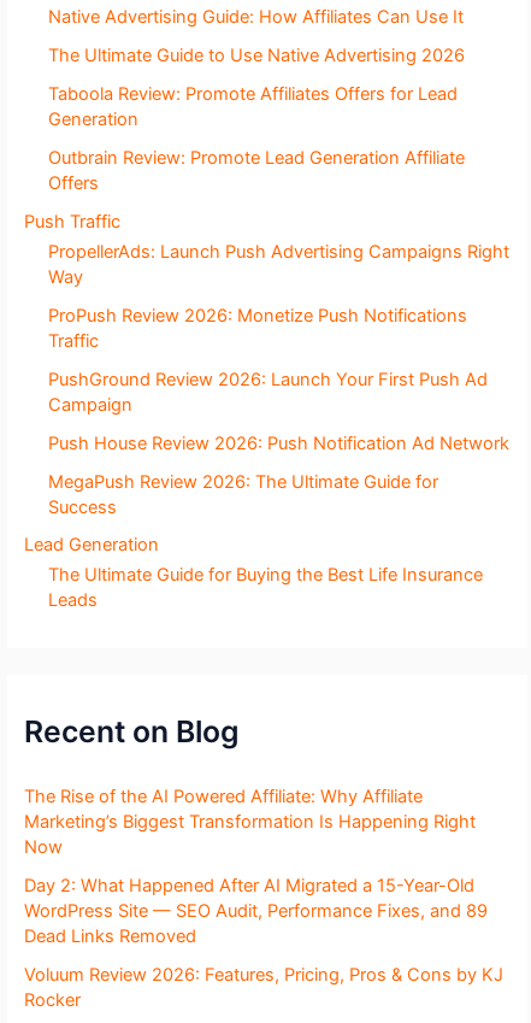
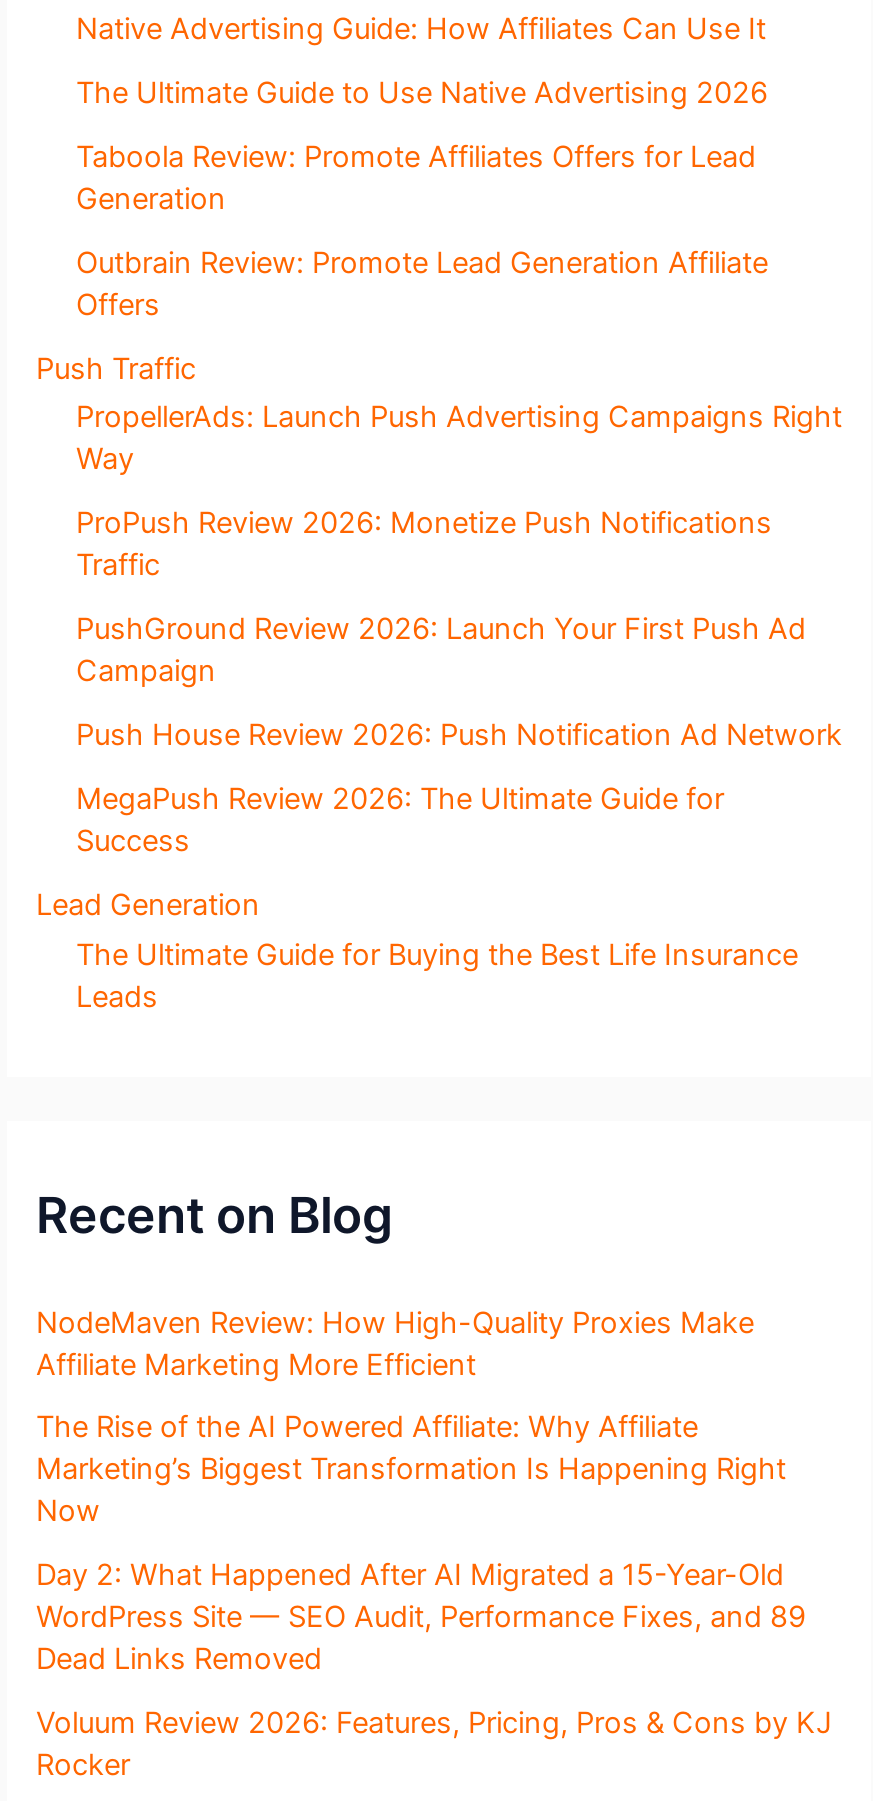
+ NodeMaven Review: How High-Quality Proxies Make
+ Affiliate Marketing More Efficient
